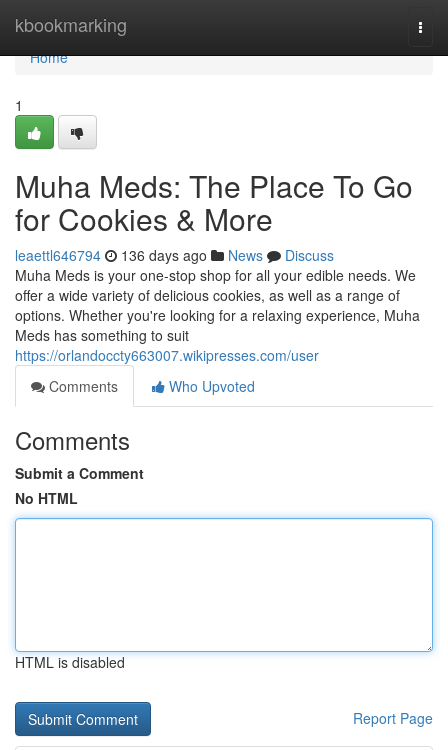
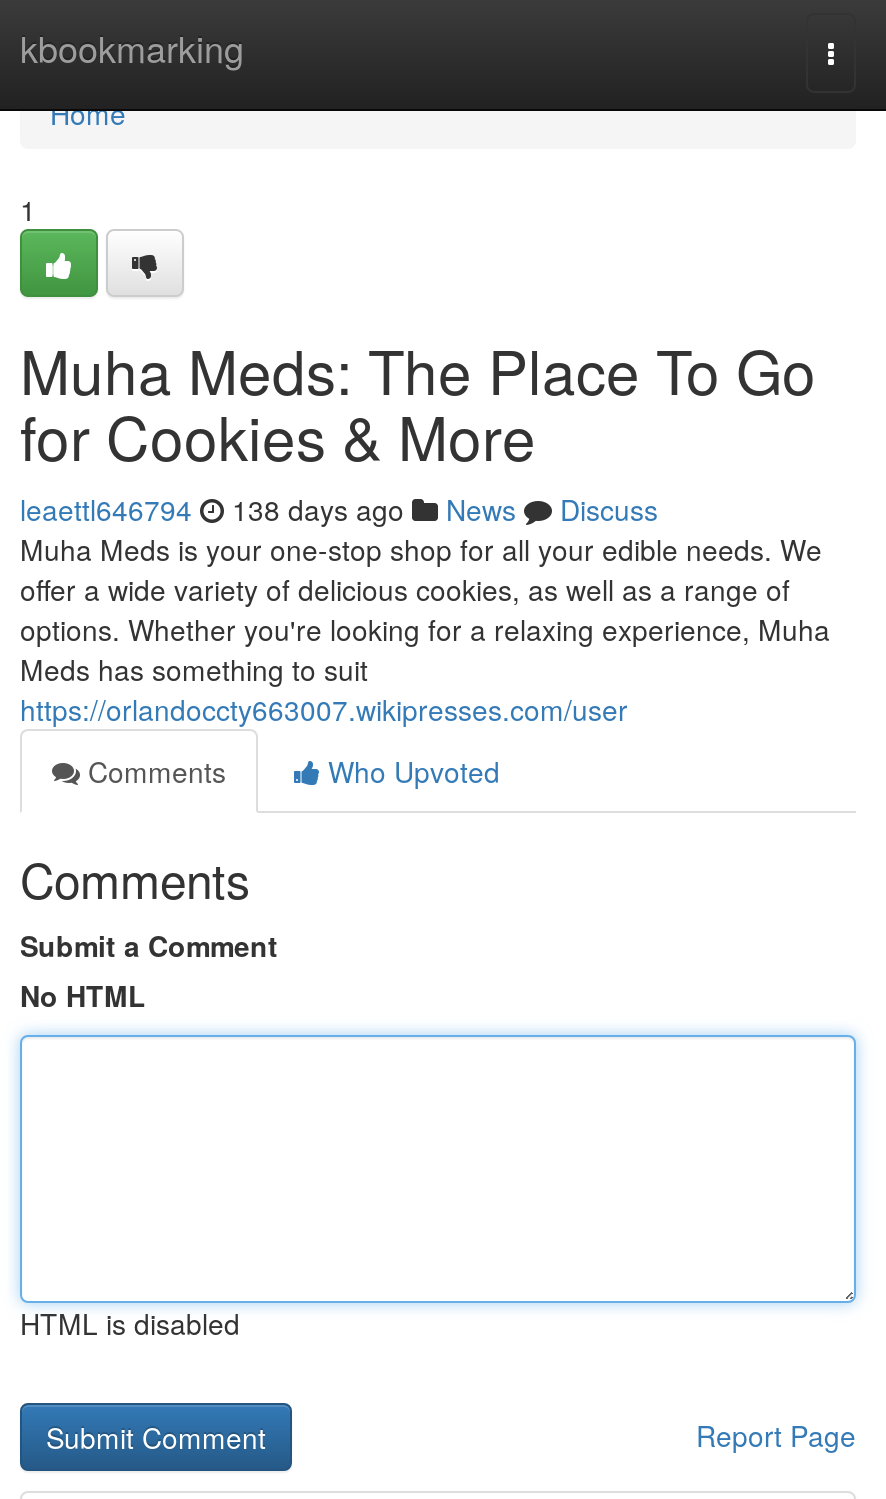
- leaettl646794 136 days ago News Discuss
+ leaettl646794 138 days ago News Discuss
